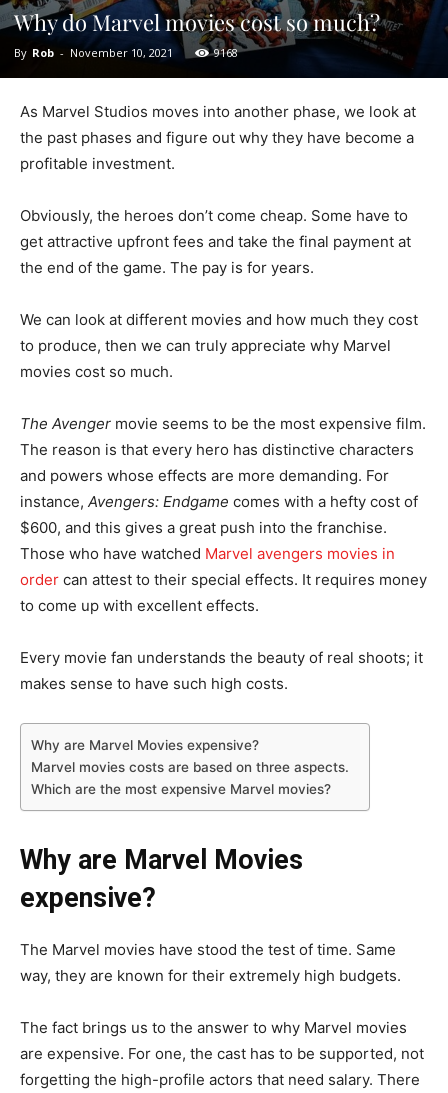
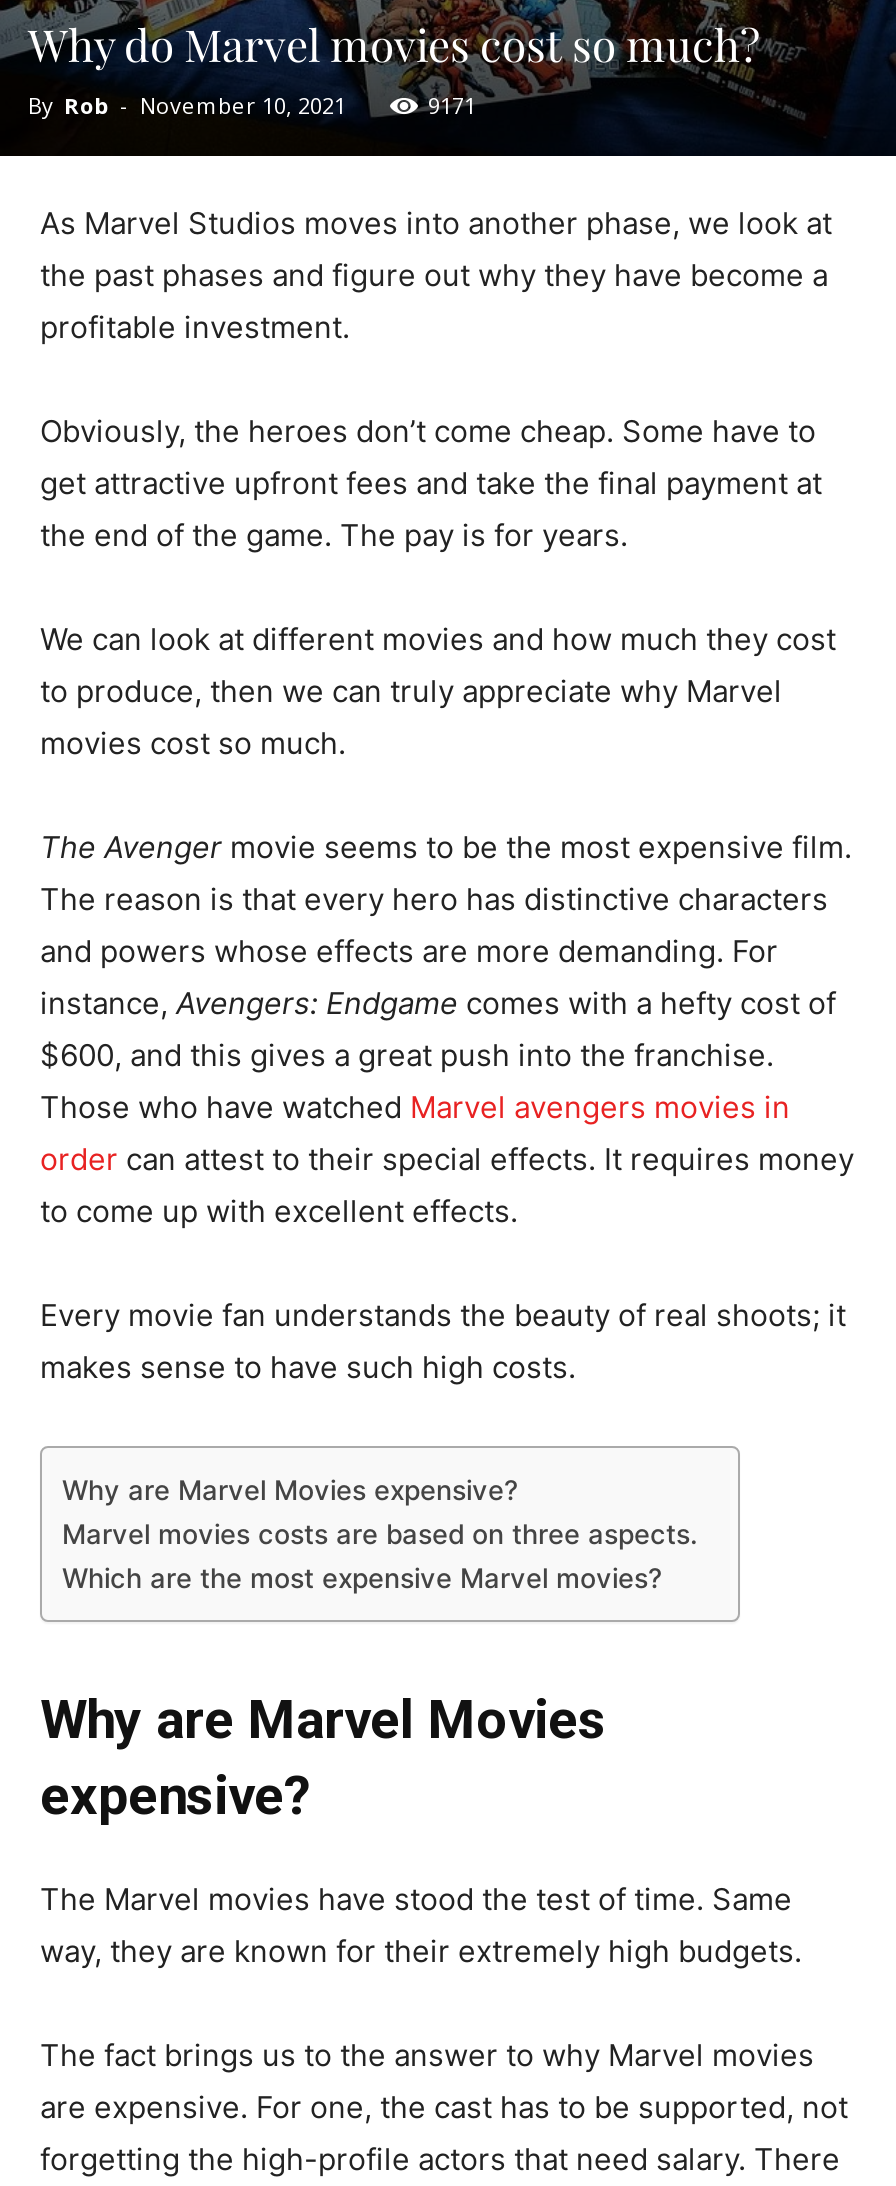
- 9168
+ 9171
